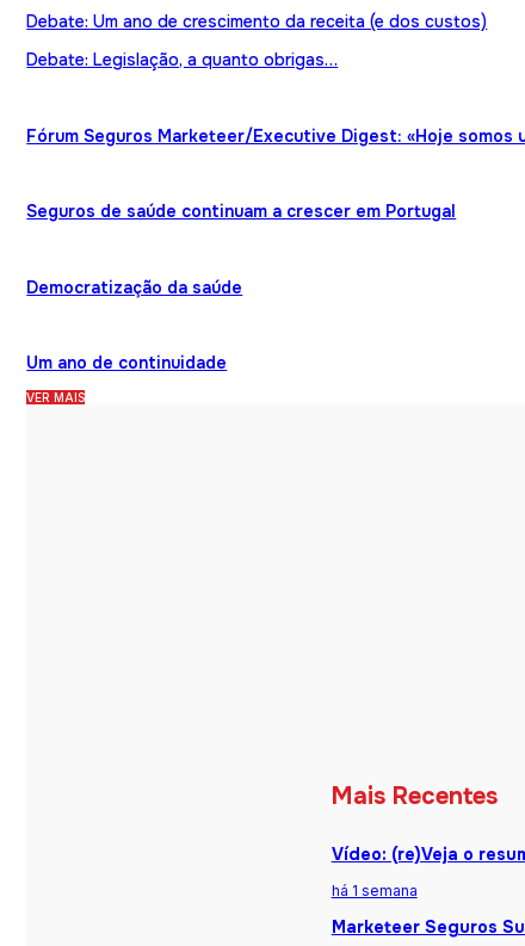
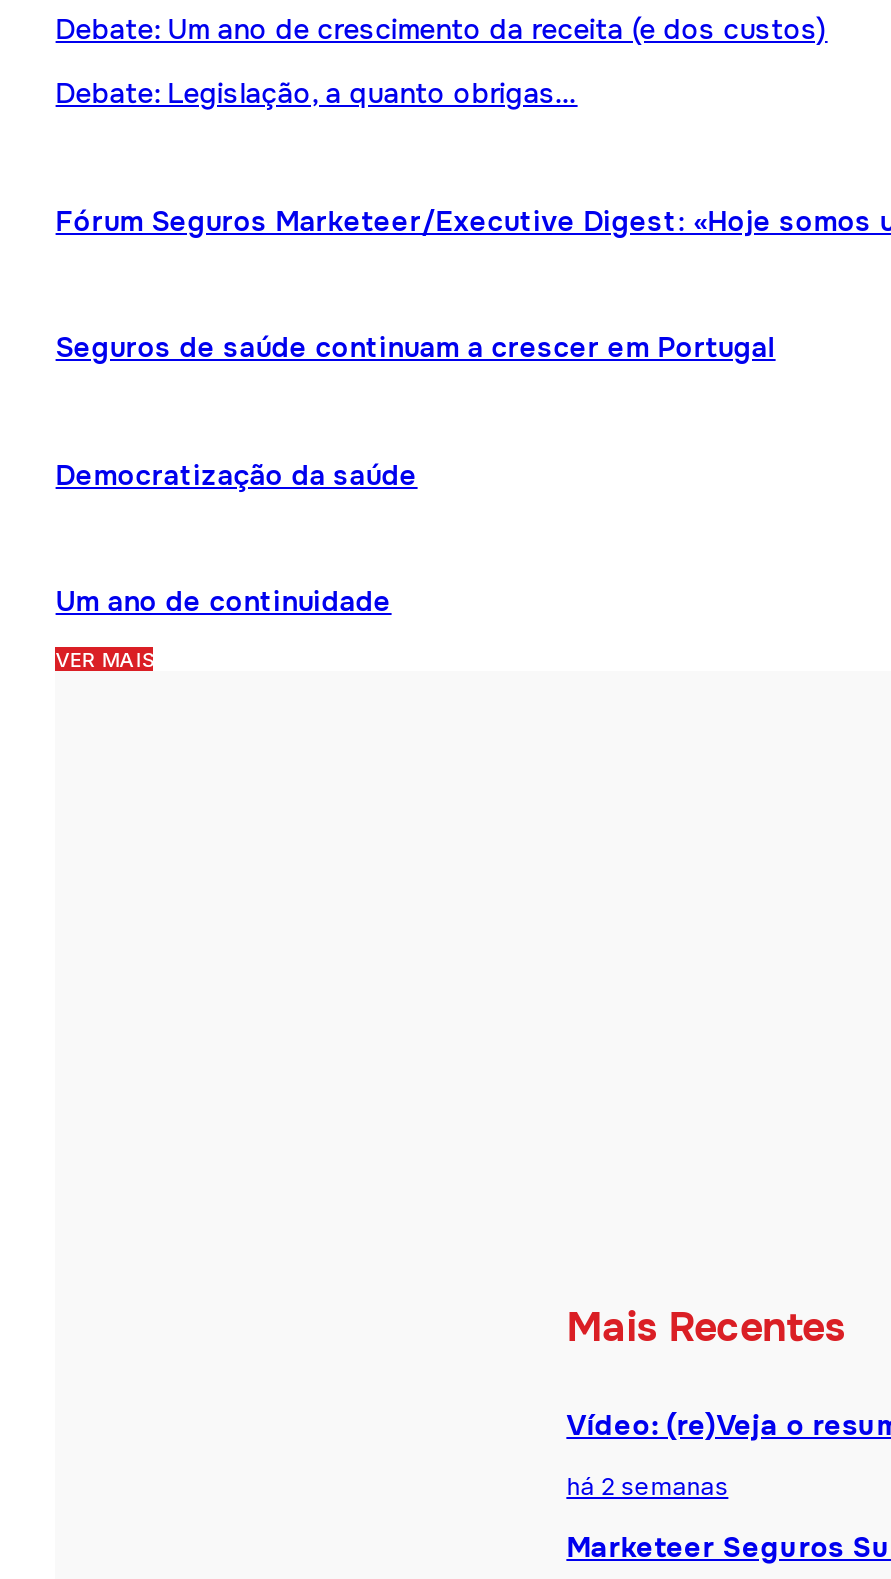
- há 1 semana
+ há 2 semanas
